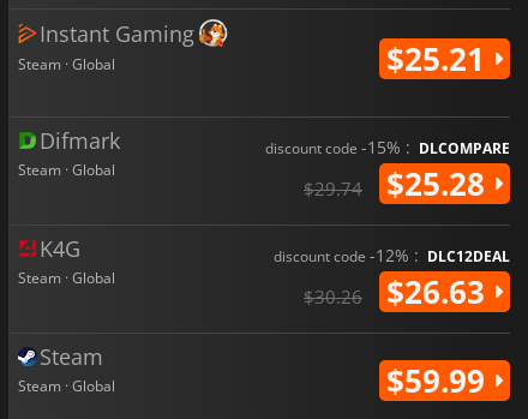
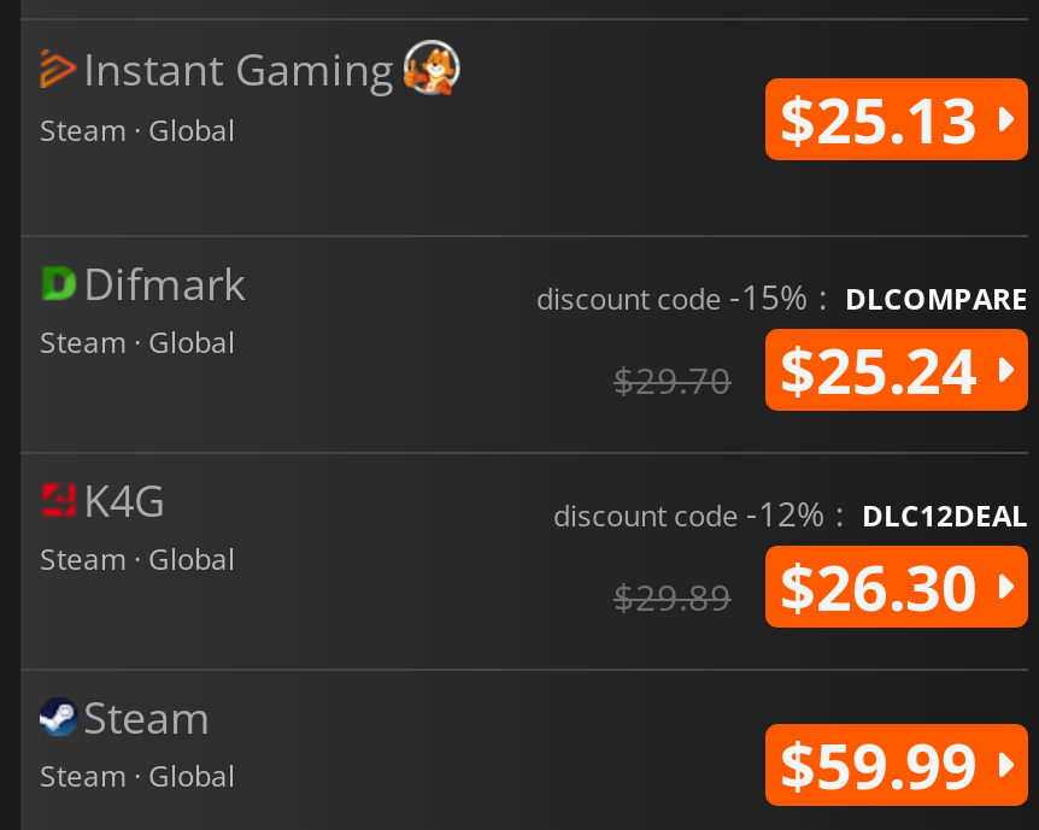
- $25.21
+ $25.13

- $25.28
+ $25.24

- $29.74
+ $29.70

- $26.63
+ $26.30

- $30.26
+ $29.89
